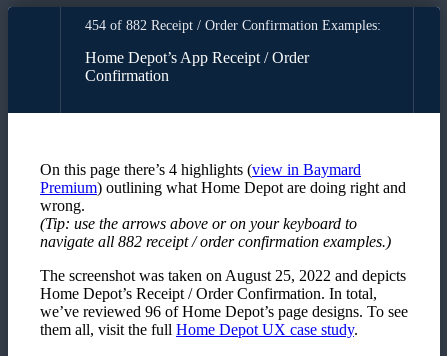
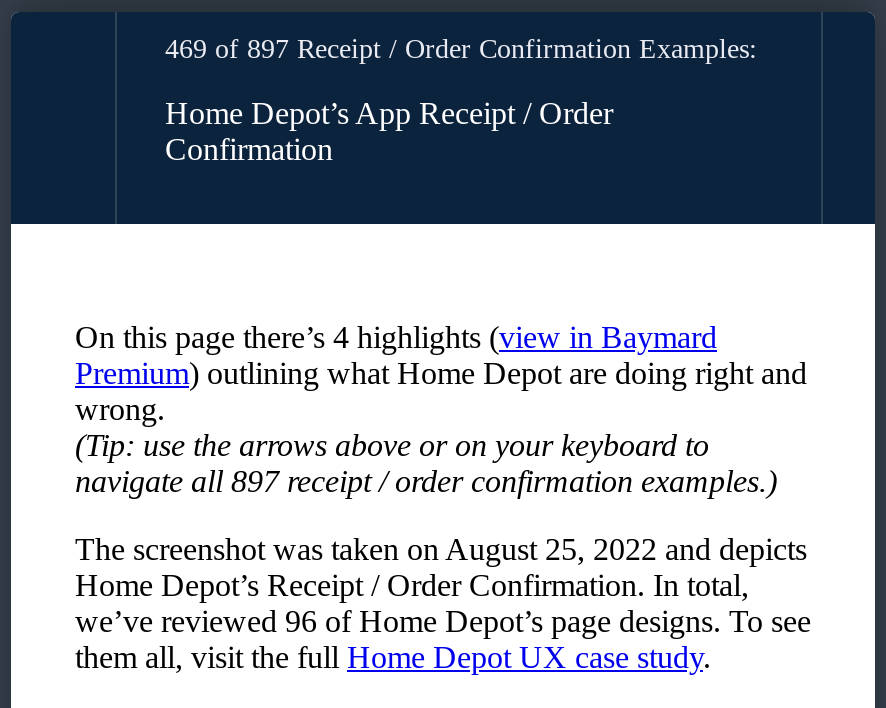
- 454 of 882 Receipt / Order Confirmation Examples:
+ 469 of 897 Receipt / Order Confirmation Examples:

- navigate all 882 receipt / order confirmation examples.)
+ navigate all 897 receipt / order confirmation examples.)
